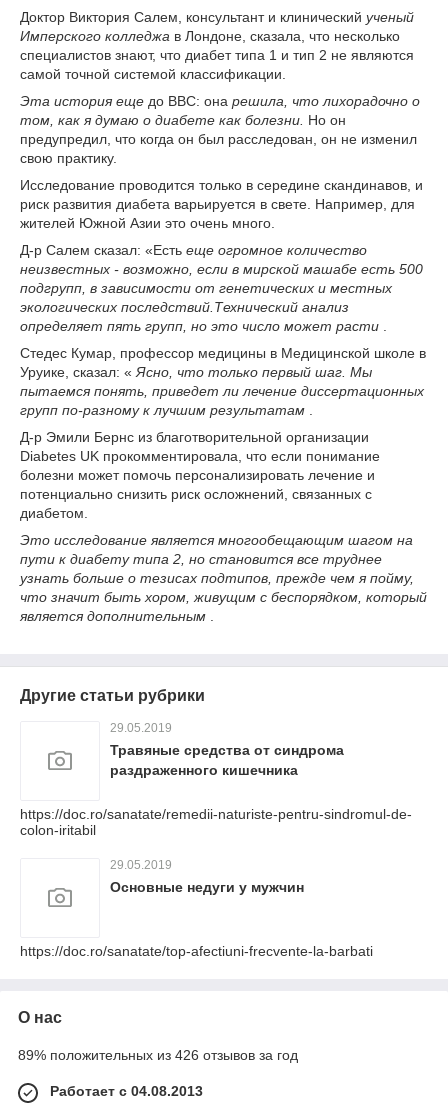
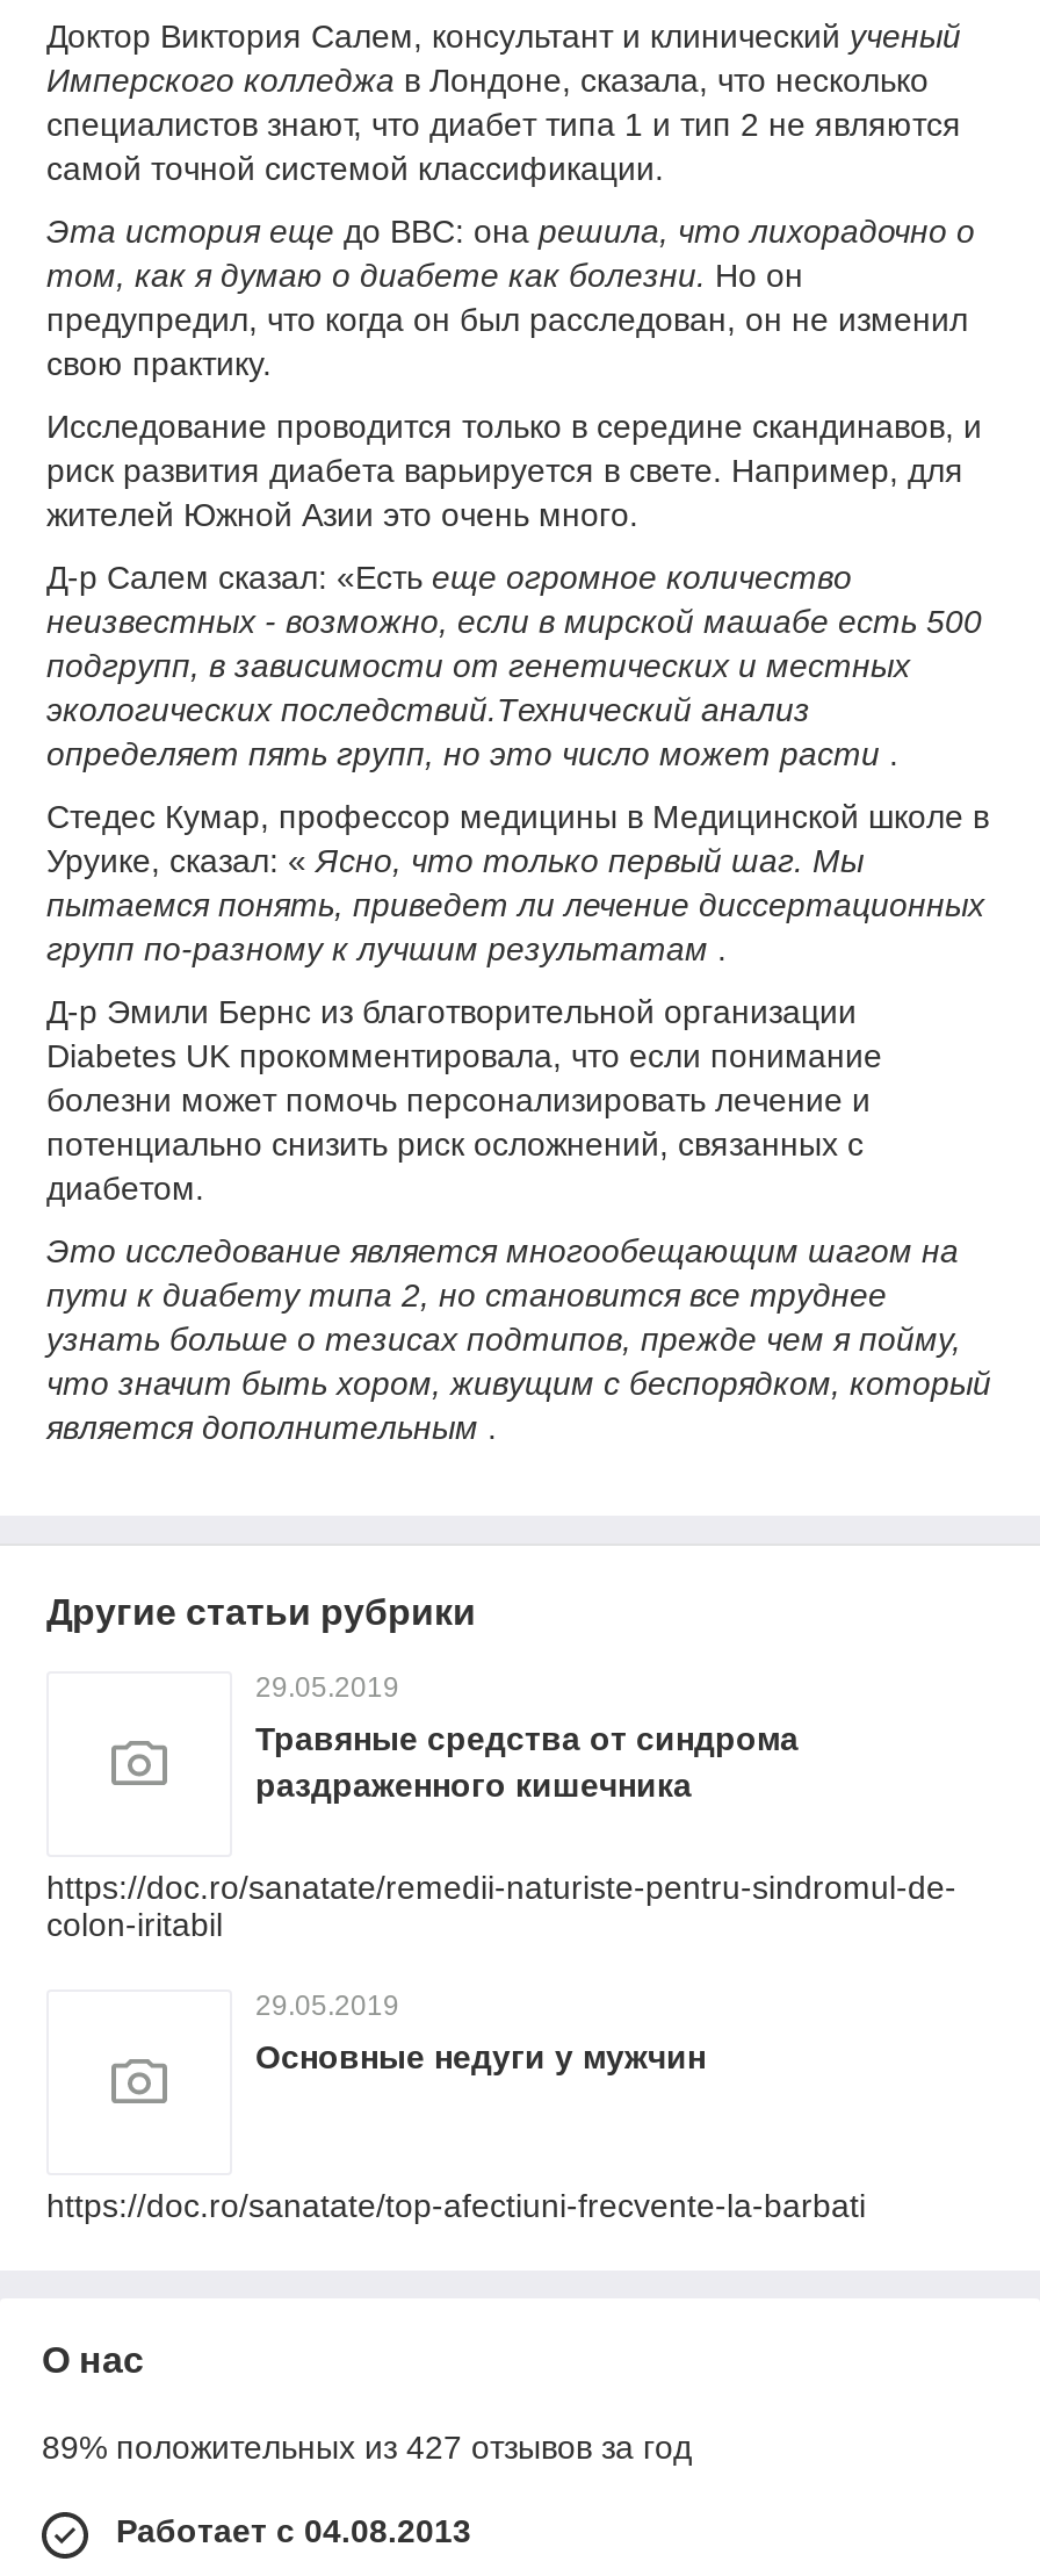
- 89% положительных из 426 отзывов за год
+ 89% положительных из 427 отзывов за год
